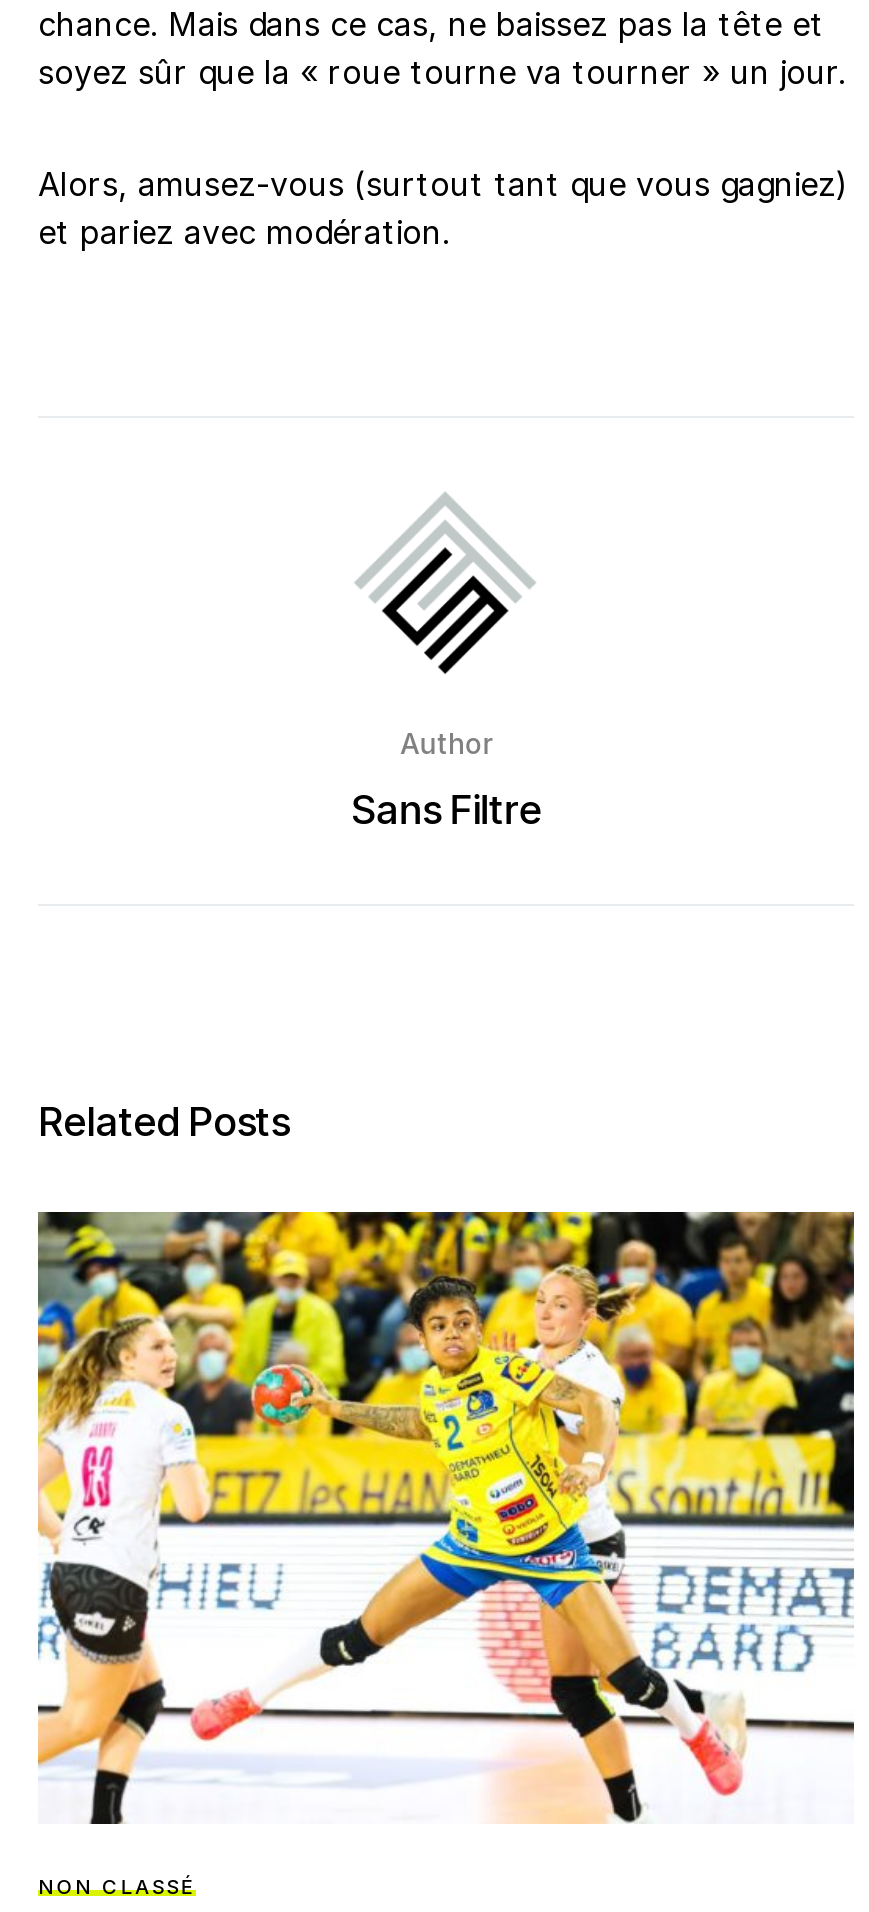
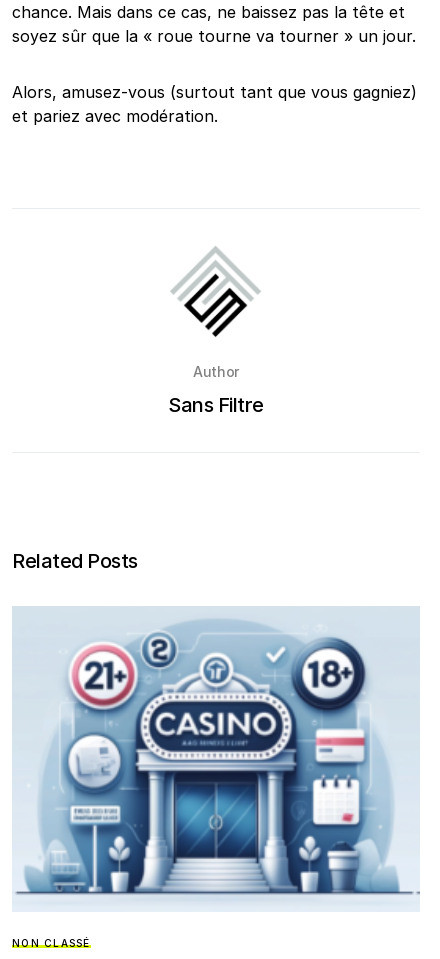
- [image]
+ [image]
